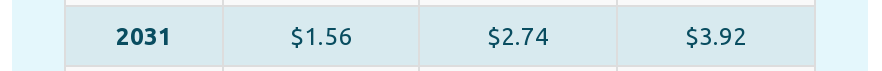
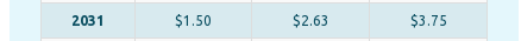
- $1.56
+ $1.50

- $2.74
+ $2.63

- $3.92
+ $3.75
